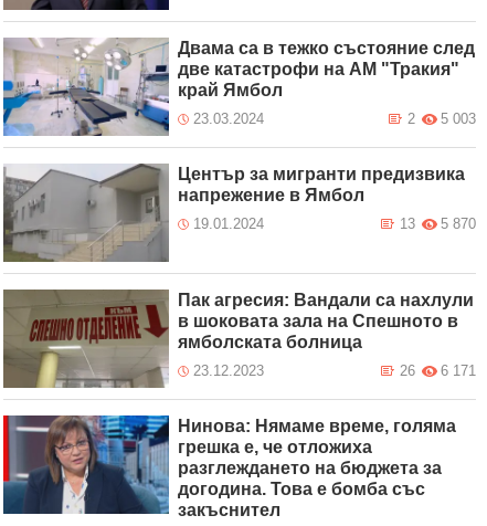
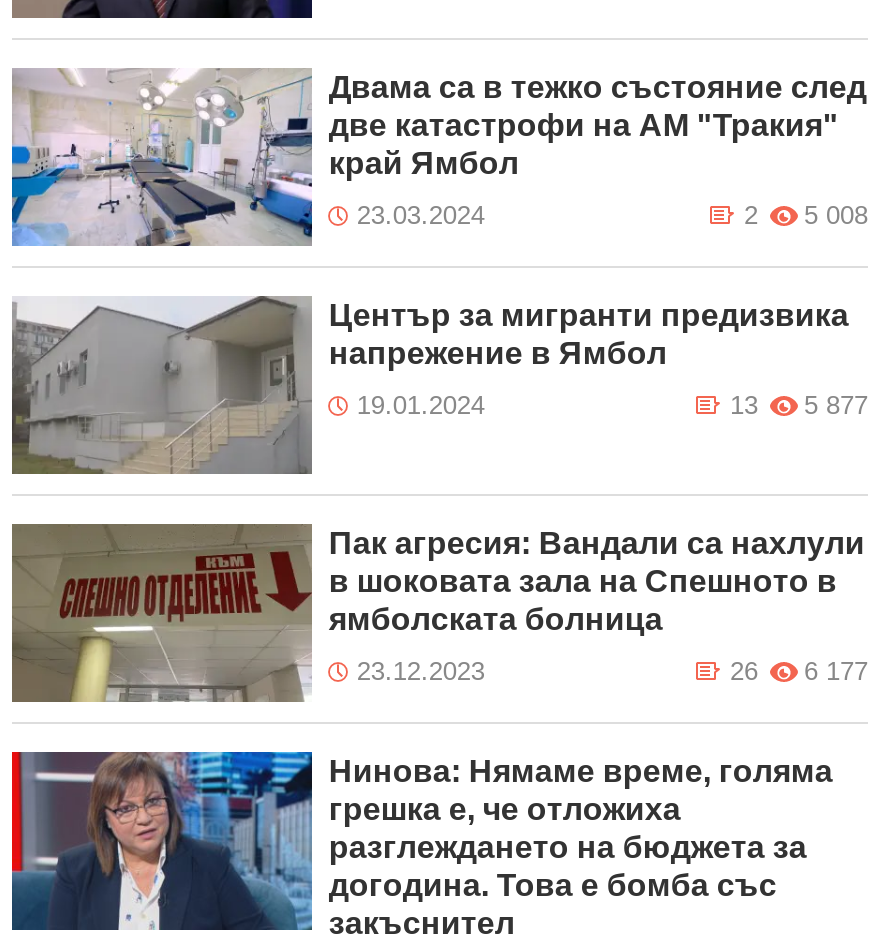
- 2 5 003
+ 2 5 008

- 13 5 870
+ 13 5 877

- 26 6 171
+ 26 6 177
